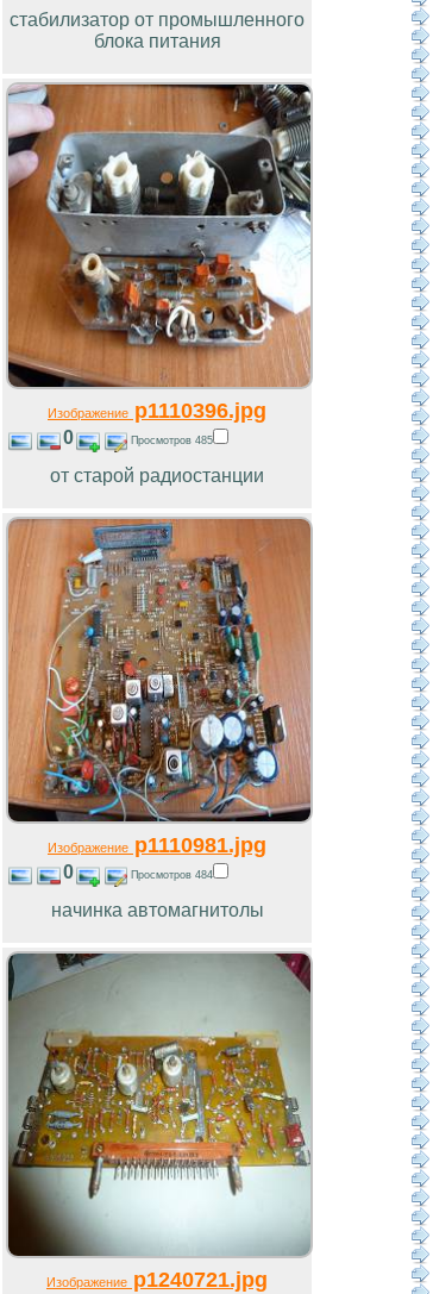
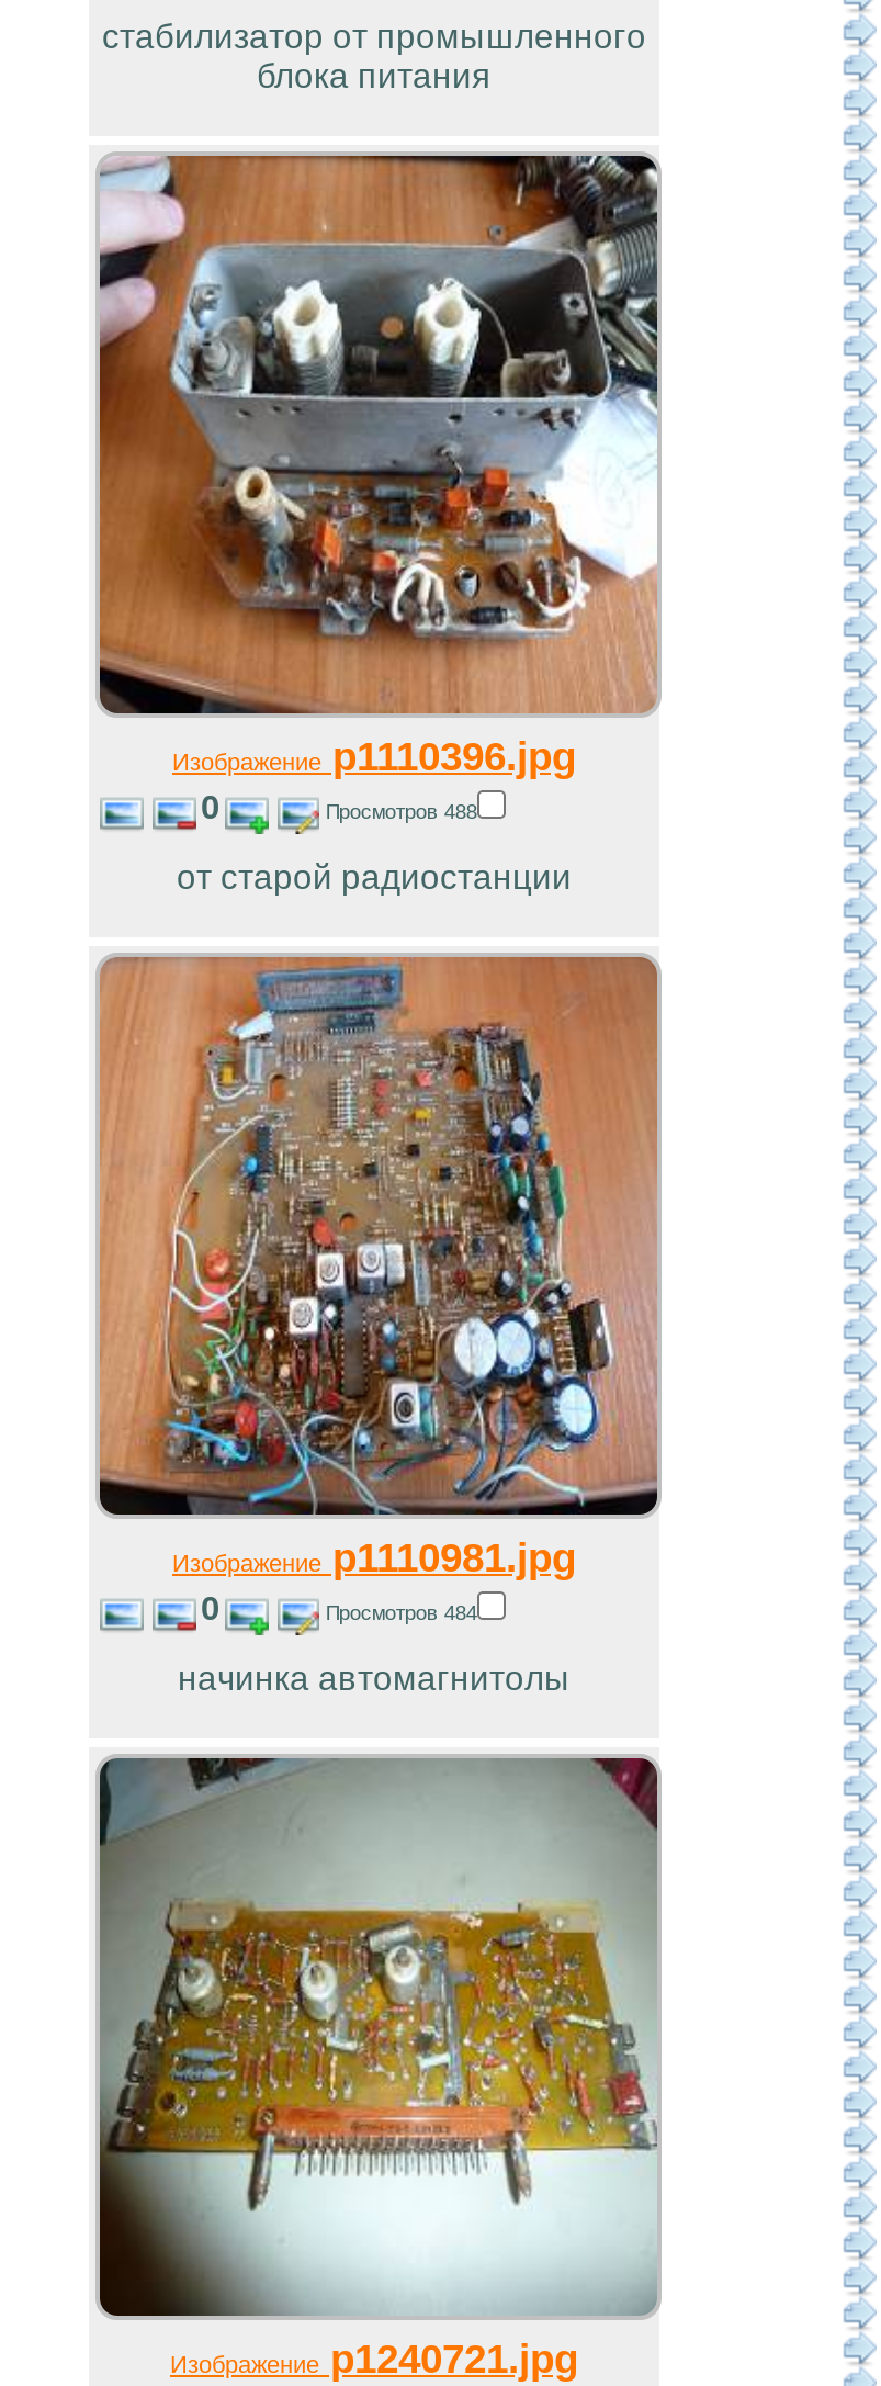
- Просмотров 485
+ Просмотров 488
